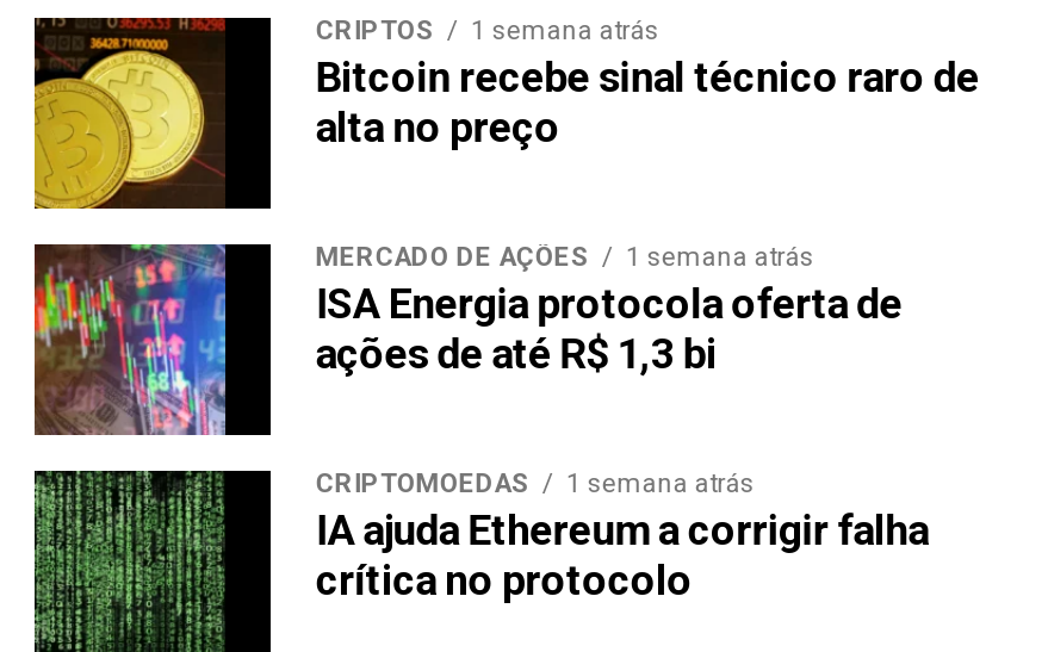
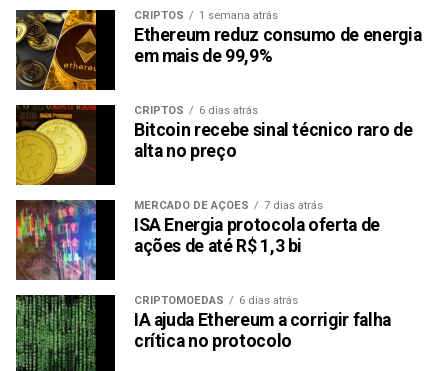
+ [image]
+ Ethereum reduz consumo de energia
+ em mais de 99,9%
+ CRIPTOS
+ 6 dias atrás

- MERCADO DE AÇÕES 1 semana atrás
+ MERCADO DE AÇÕES 7 dias atrás

- CRIPTOMOEDAS 1 semana atrás
+ CRIPTOMOEDAS 6 dias atrás
